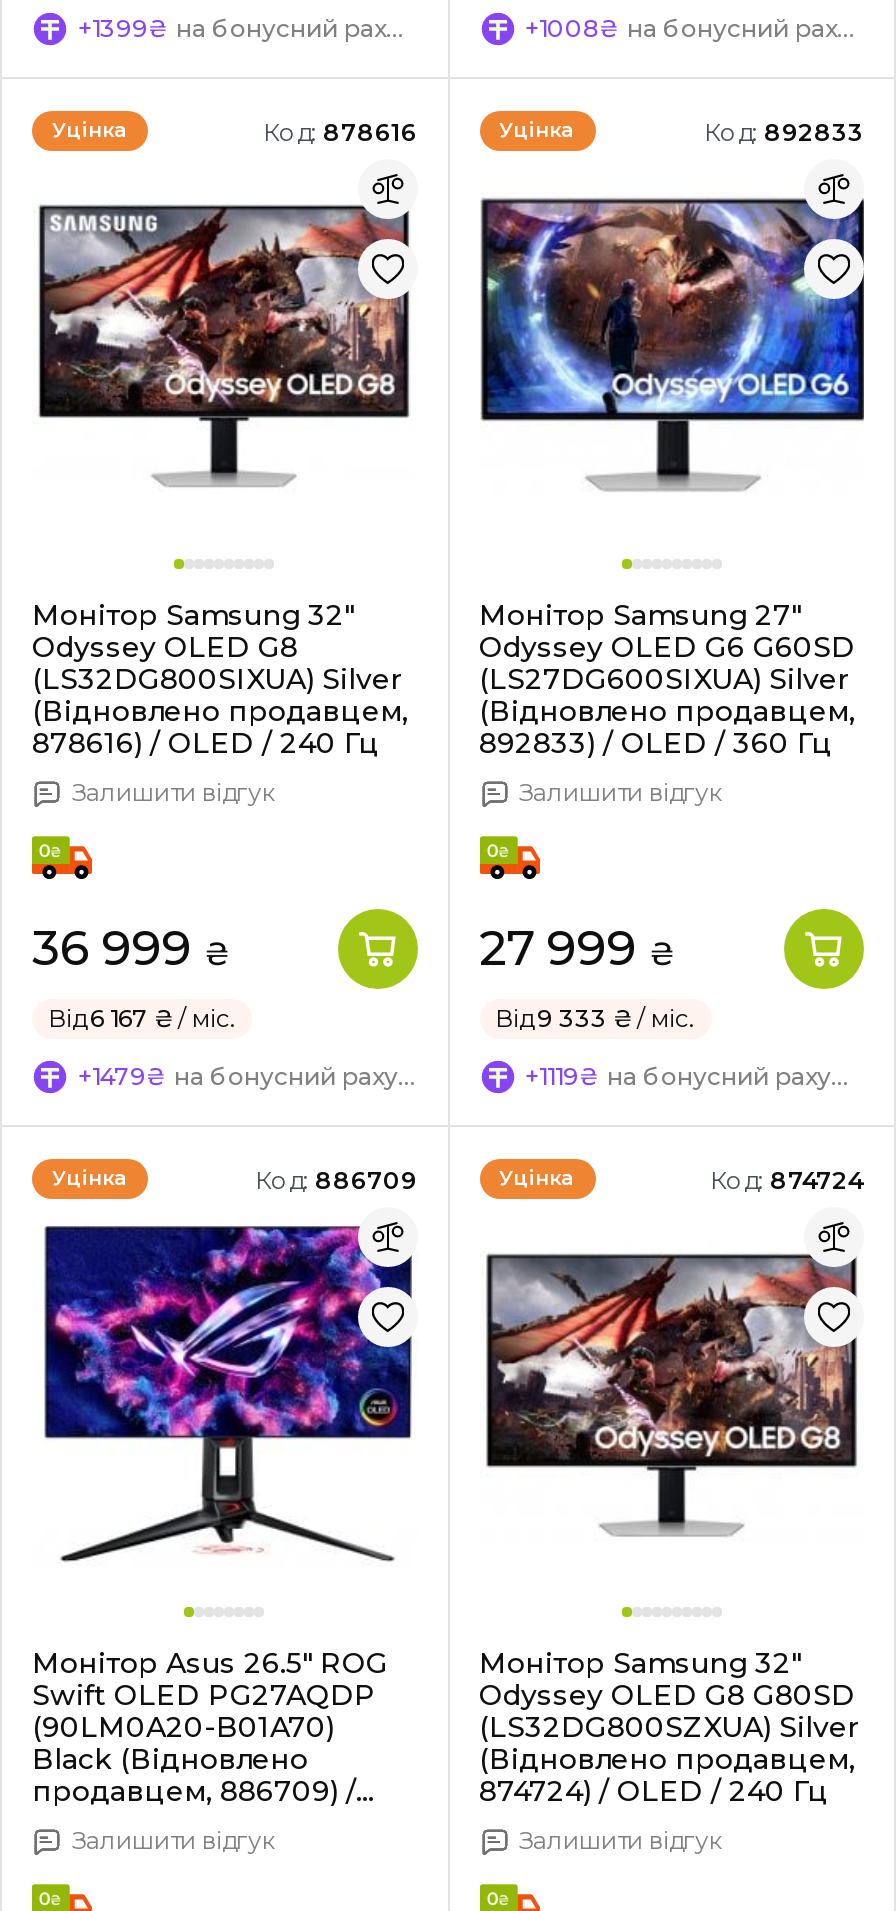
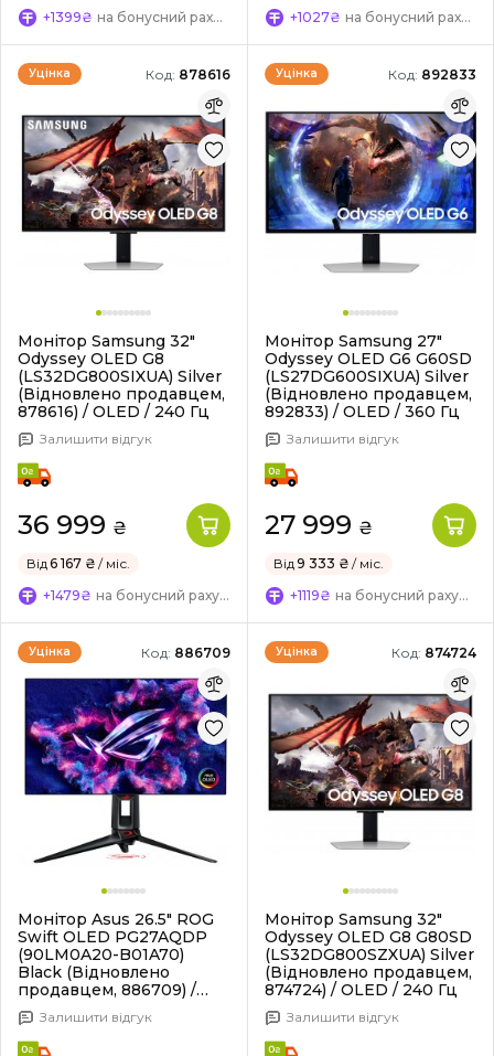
- +1008₴
+ +1027₴
